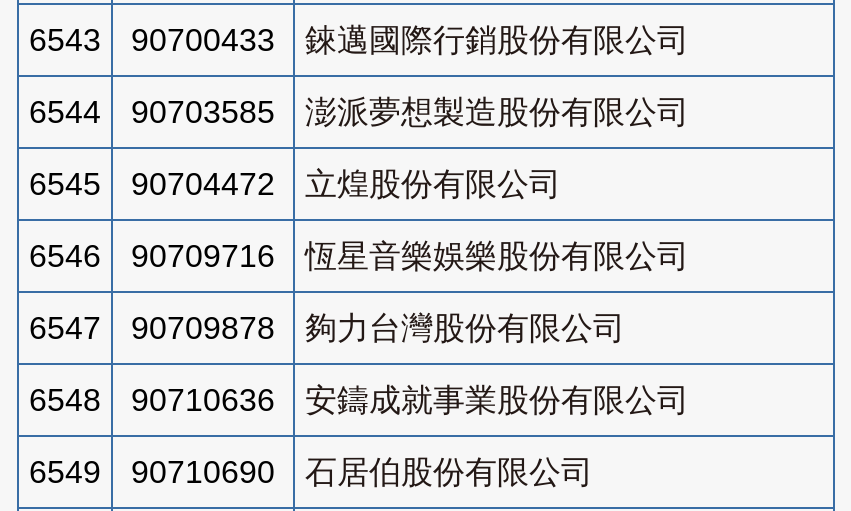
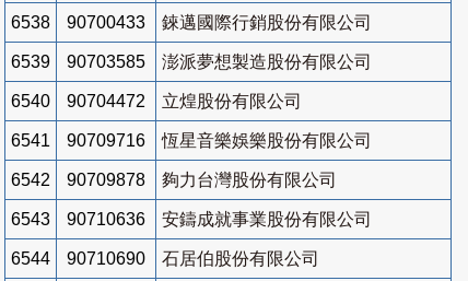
- 6543 90700433 錸邁國際行銷股份有限公司
+ 6538 90700433 錸邁國際行銷股份有限公司

- 6544 90703585 澎派夢想製造股份有限公司
+ 6539 90703585 澎派夢想製造股份有限公司

- 6545 90704472 立煌股份有限公司
+ 6540 90704472 立煌股份有限公司

- 6546 90709716 恆星音樂娛樂股份有限公司
+ 6541 90709716 恆星音樂娛樂股份有限公司

- 6547 90709878 夠力台灣股份有限公司
+ 6542 90709878 夠力台灣股份有限公司

- 6548 90710636 安鑄成就事業股份有限公司
+ 6543 90710636 安鑄成就事業股份有限公司

- 6549 90710690 石居伯股份有限公司
+ 6544 90710690 石居伯股份有限公司
